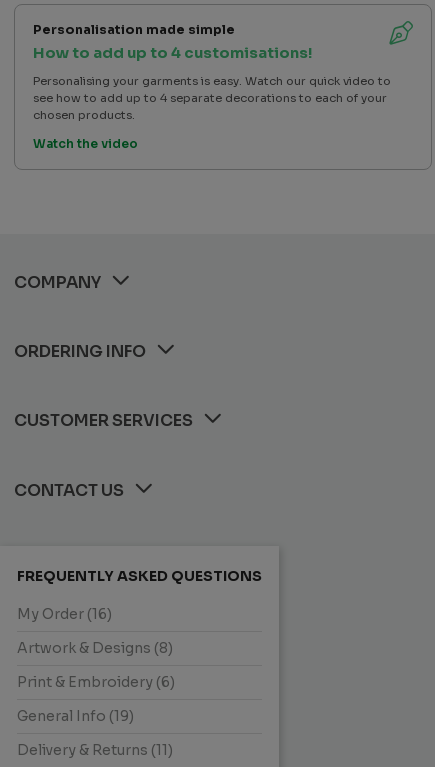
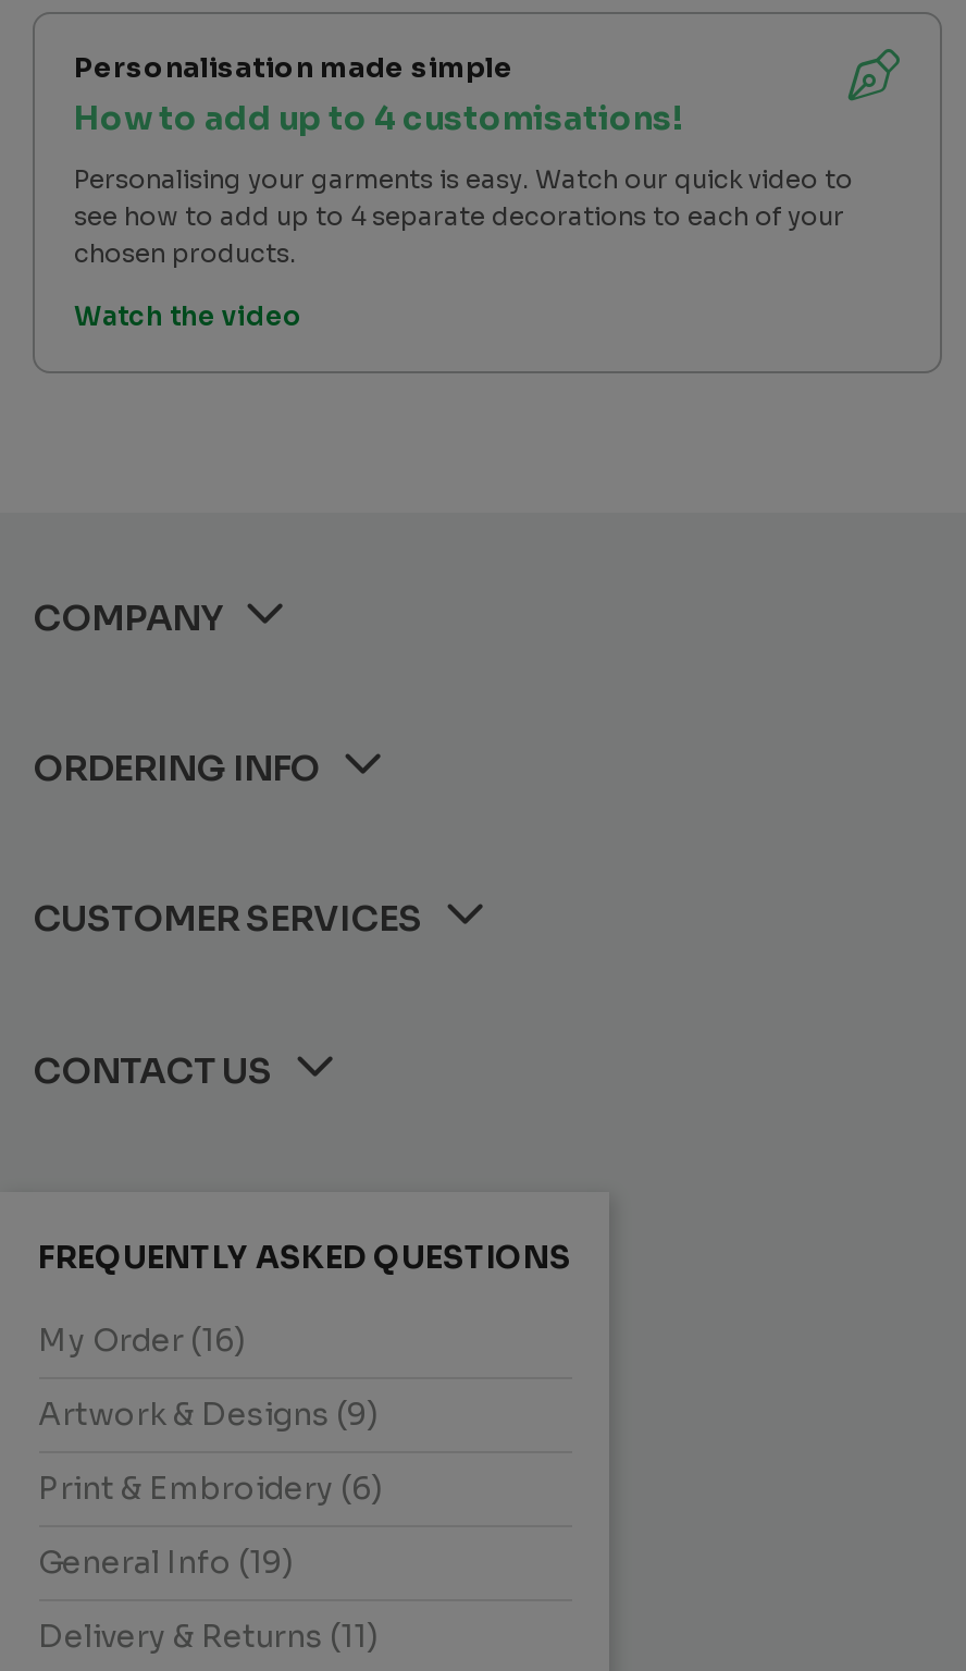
- Artwork & Designs (8)
+ Artwork & Designs (9)
